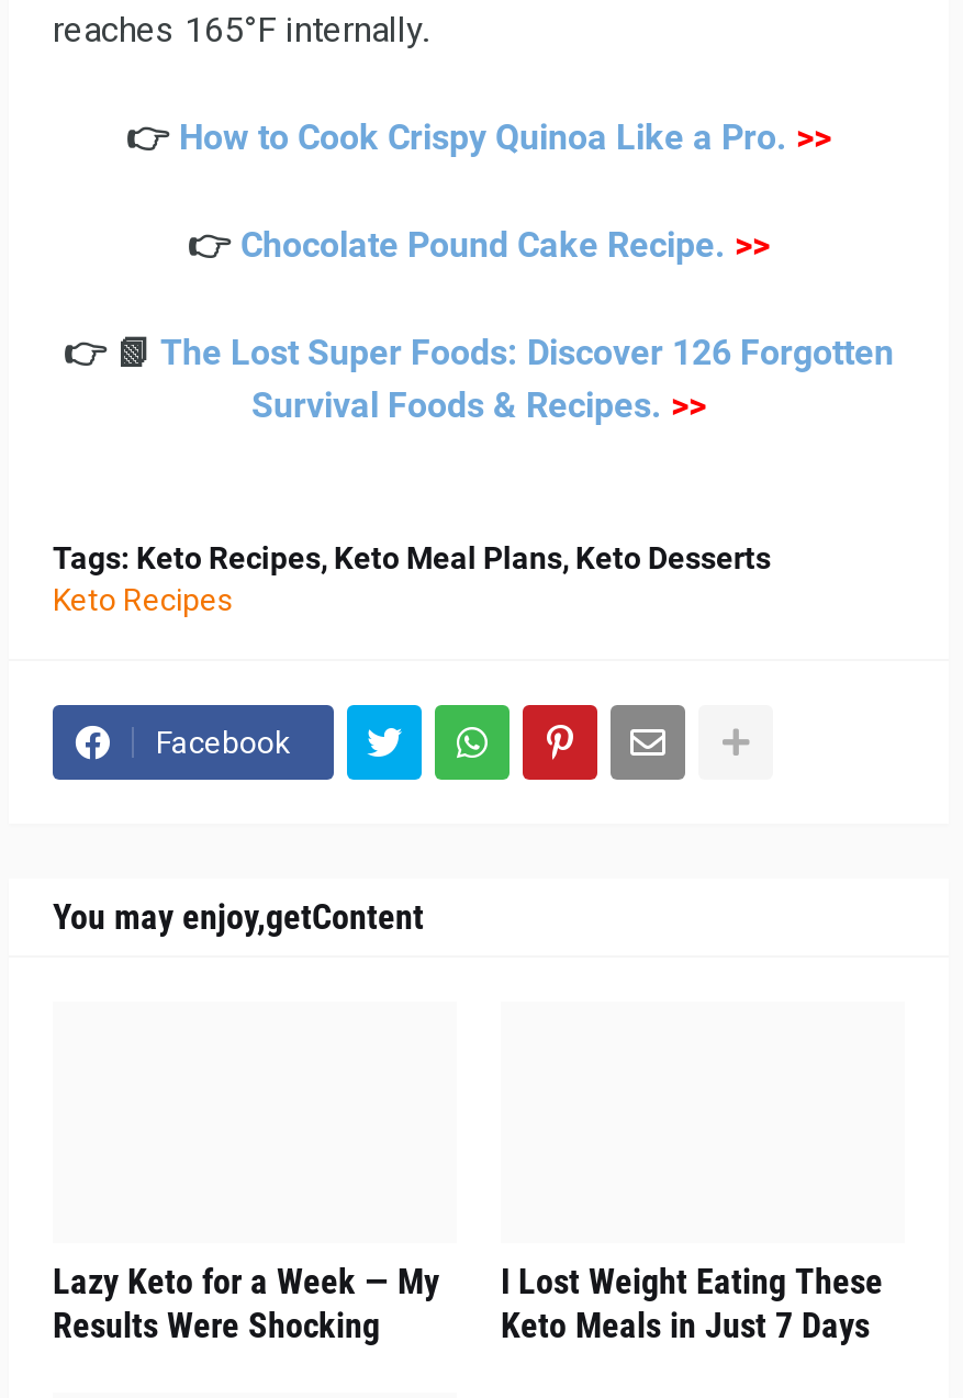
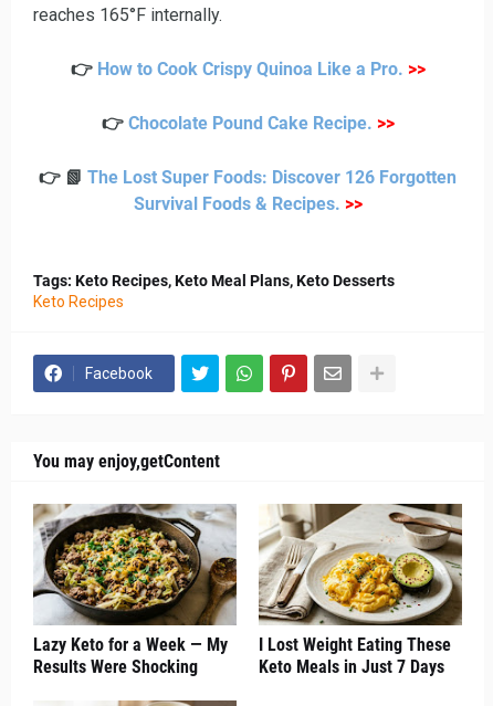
+ [image]

+ [image]
